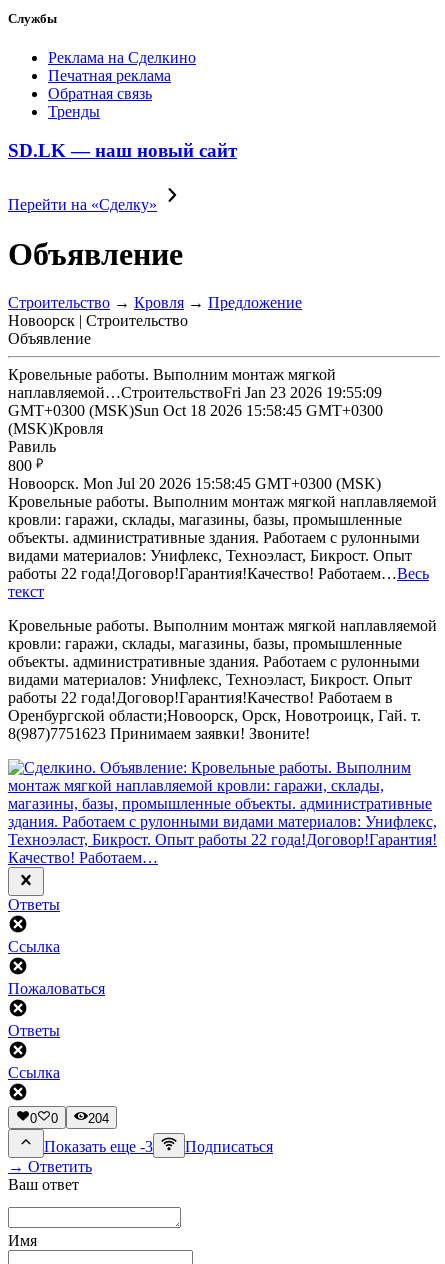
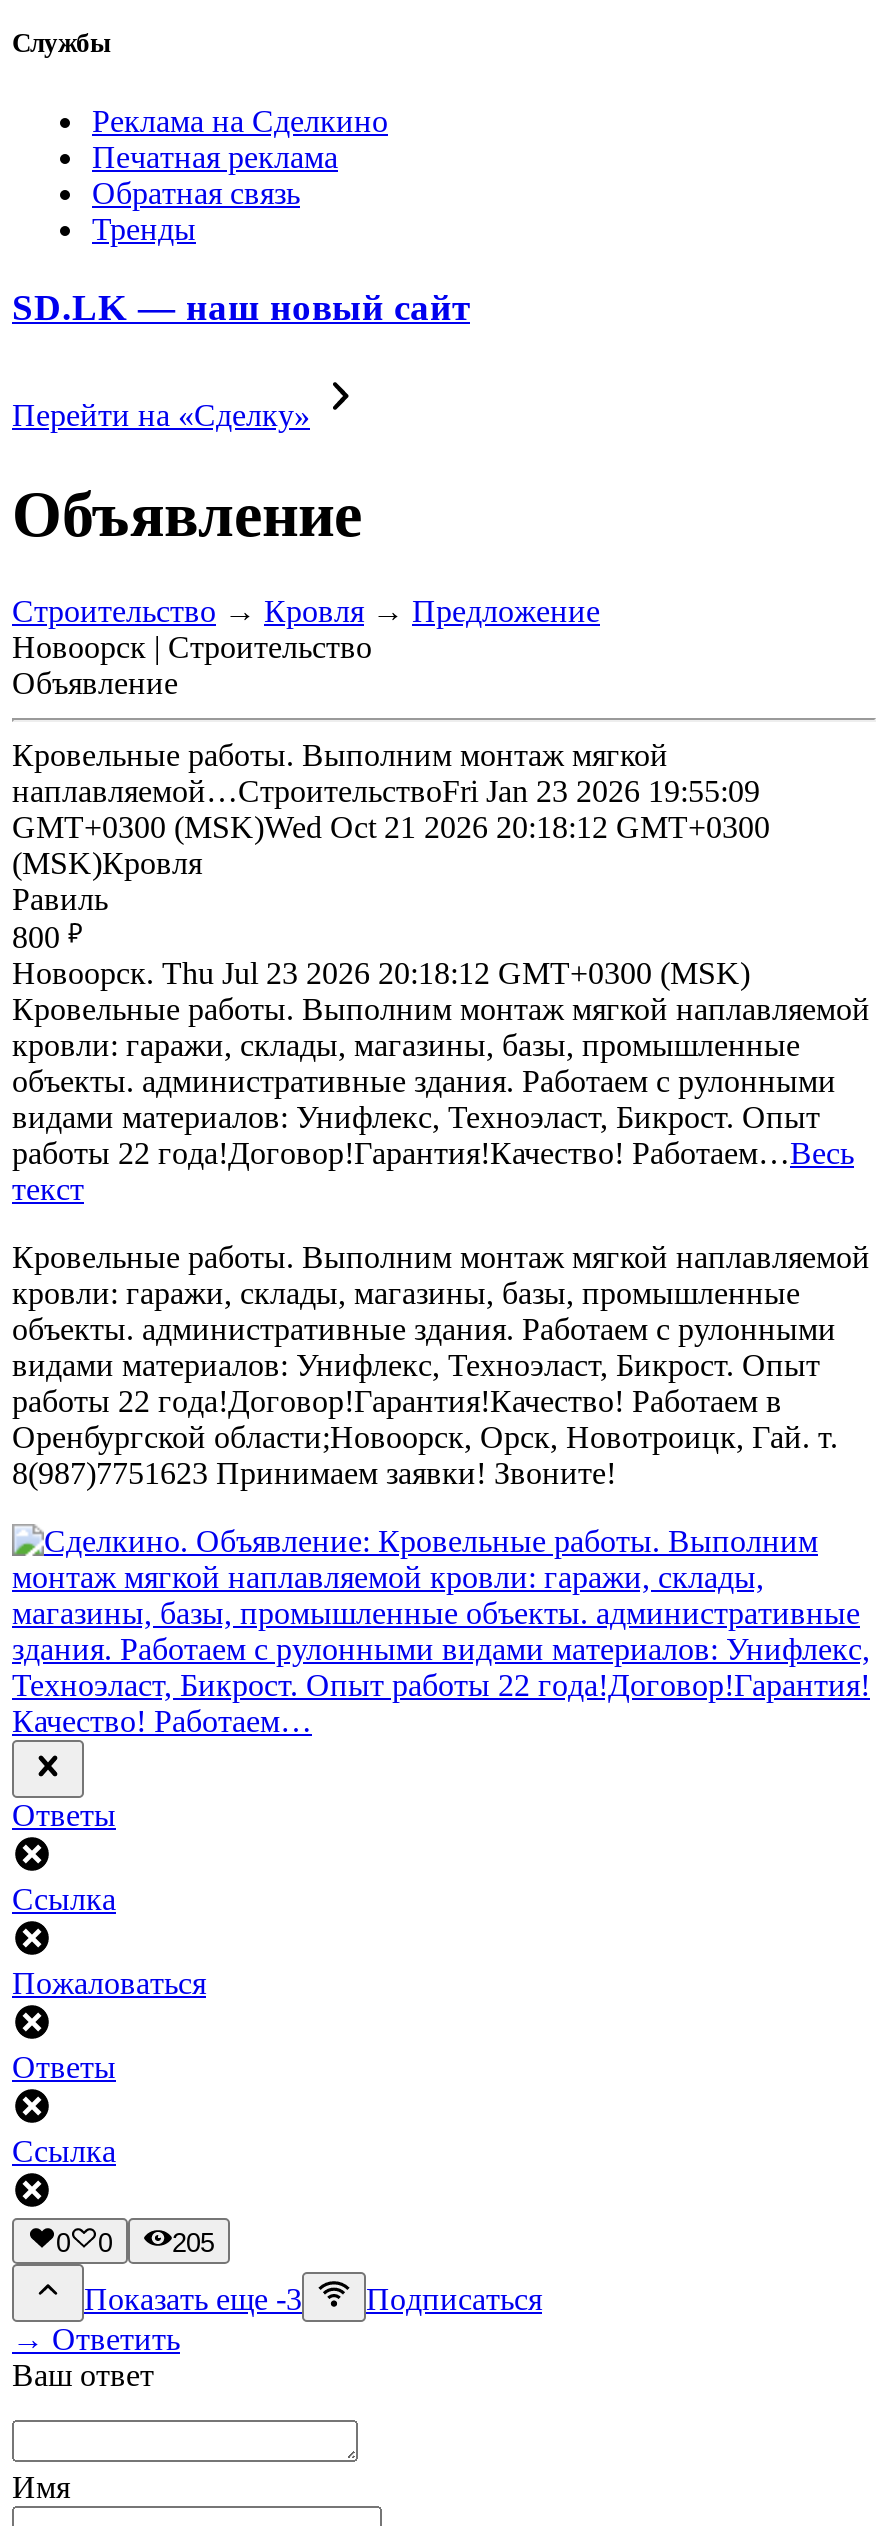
- GMT+0300 (MSK)Sun Oct 18 2026 15:58:45 GMT+0300
+ GMT+0300 (MSK)Wed Oct 21 2026 20:18:12 GMT+0300

- Новоорск. Mon Jul 20 2026 15:58:45 GMT+0300 (MSK)
+ Новоорск. Thu Jul 23 2026 20:18:12 GMT+0300 (MSK)

- 0 0 204
+ 0 0 205
